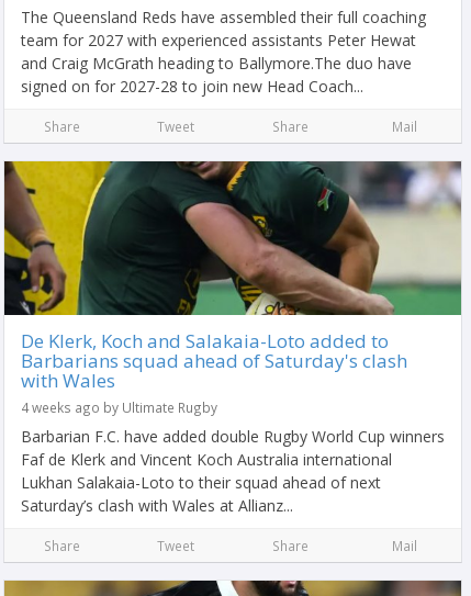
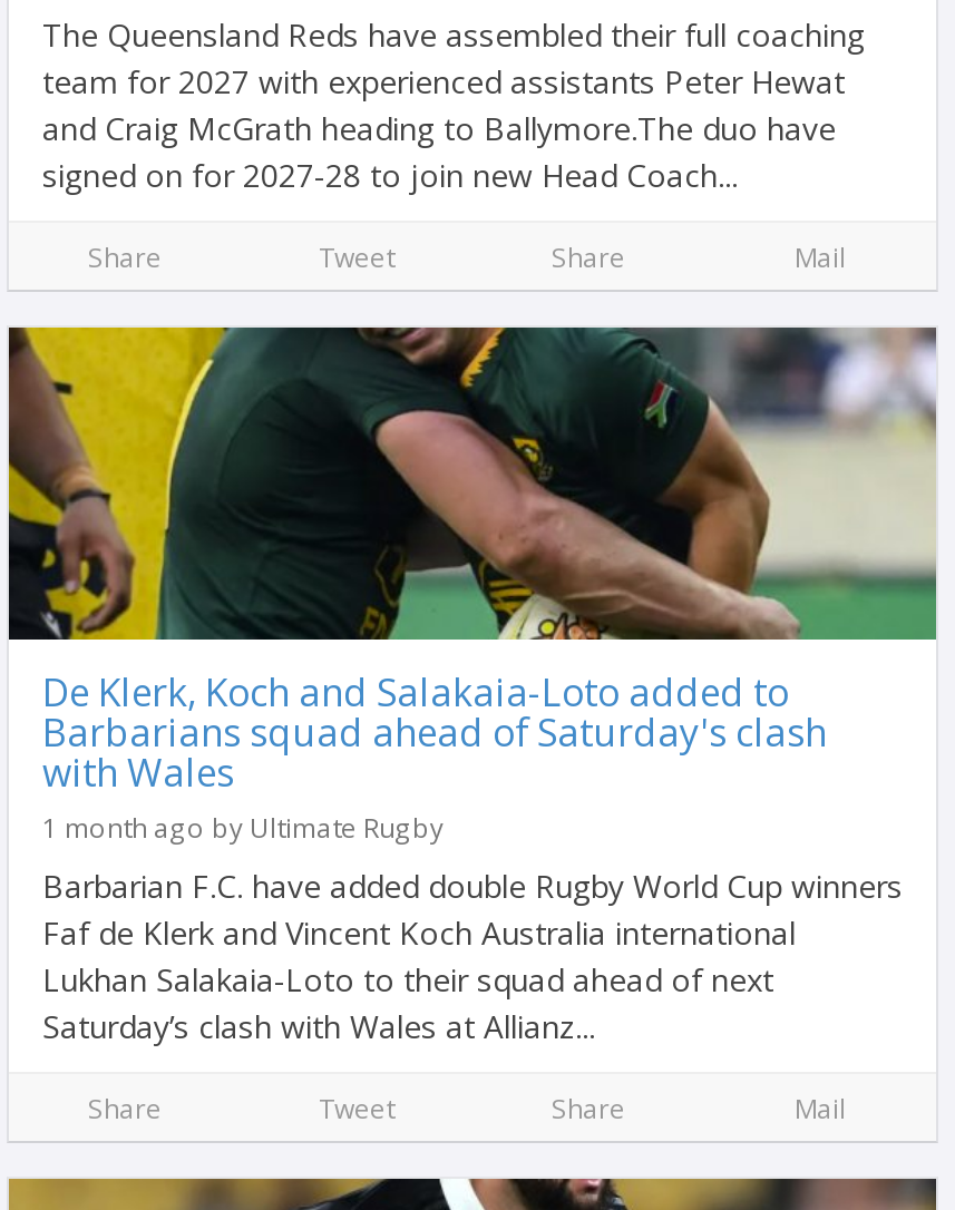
- 4 weeks ago by Ultimate Rugby
+ 1 month ago by Ultimate Rugby
